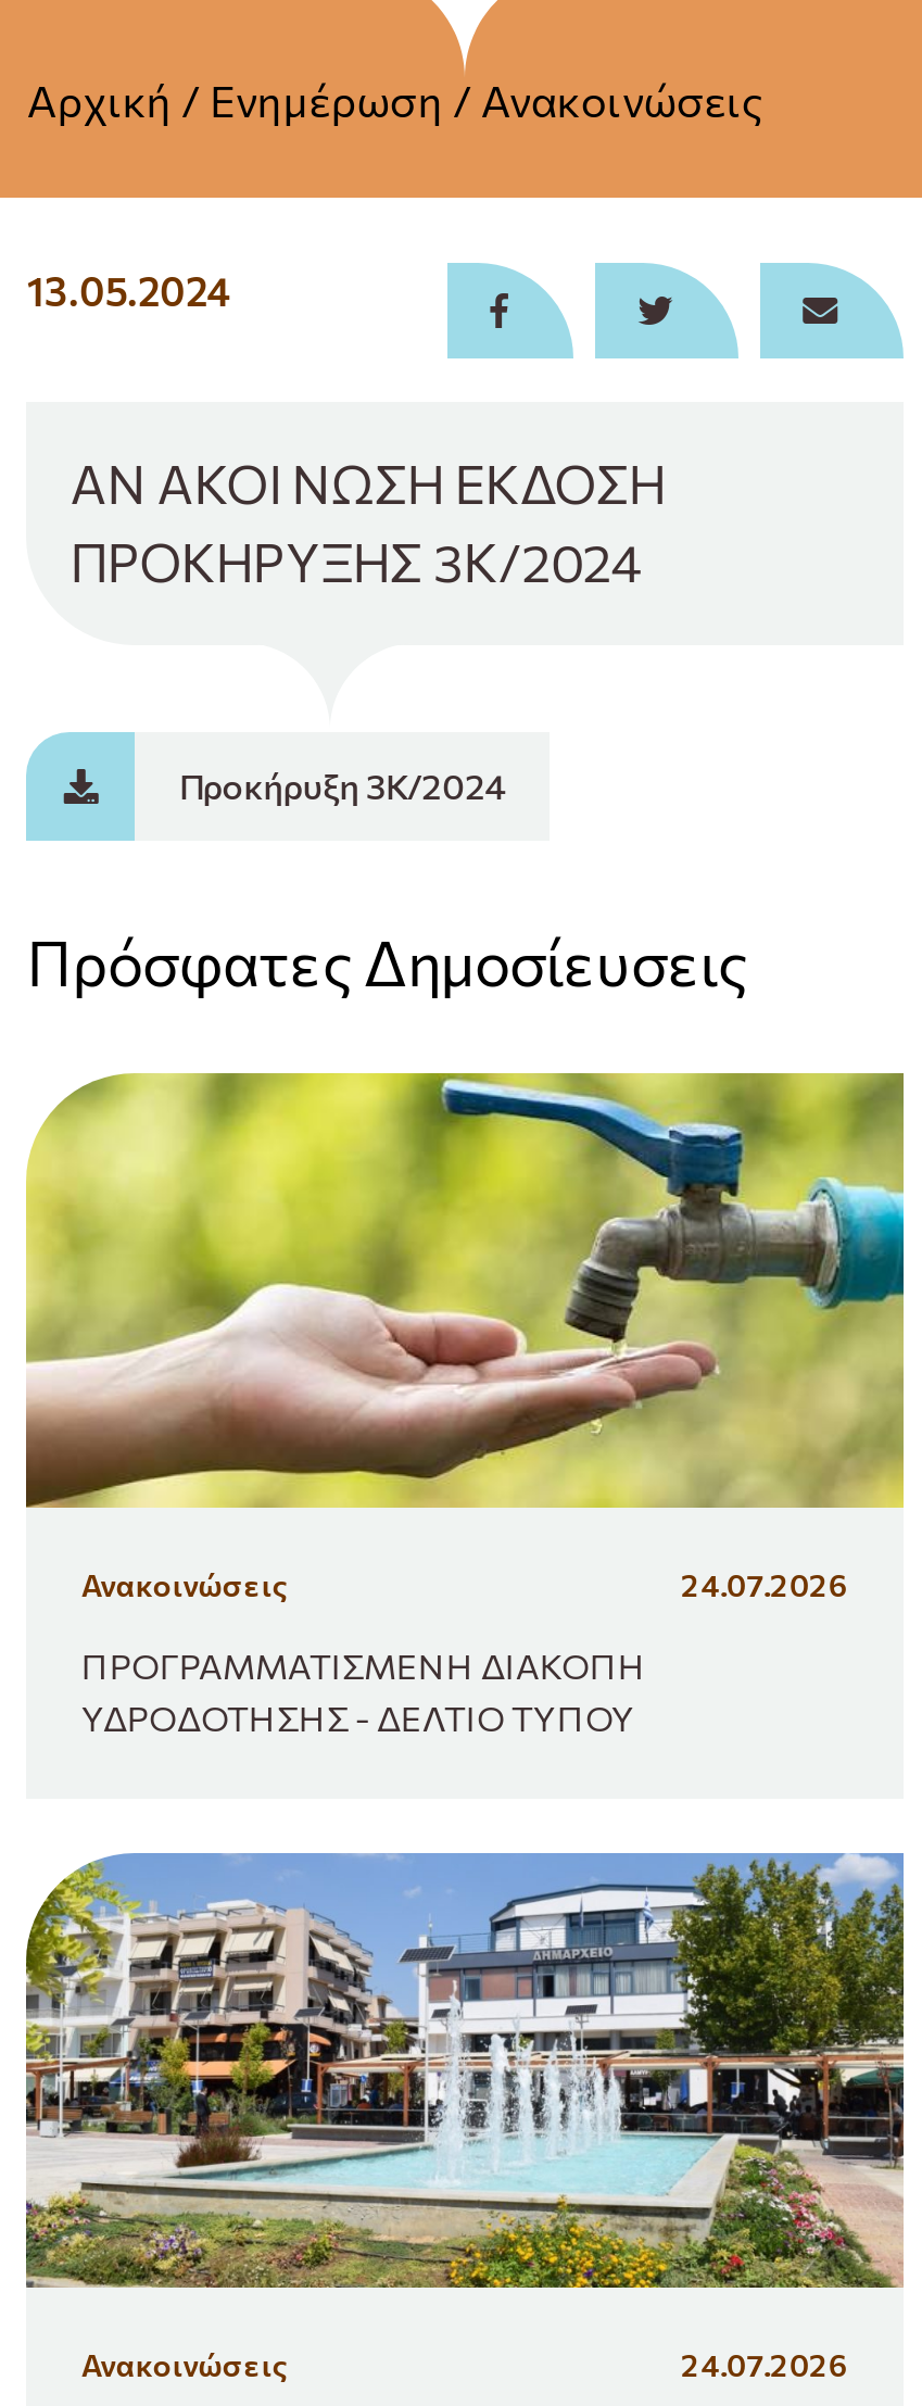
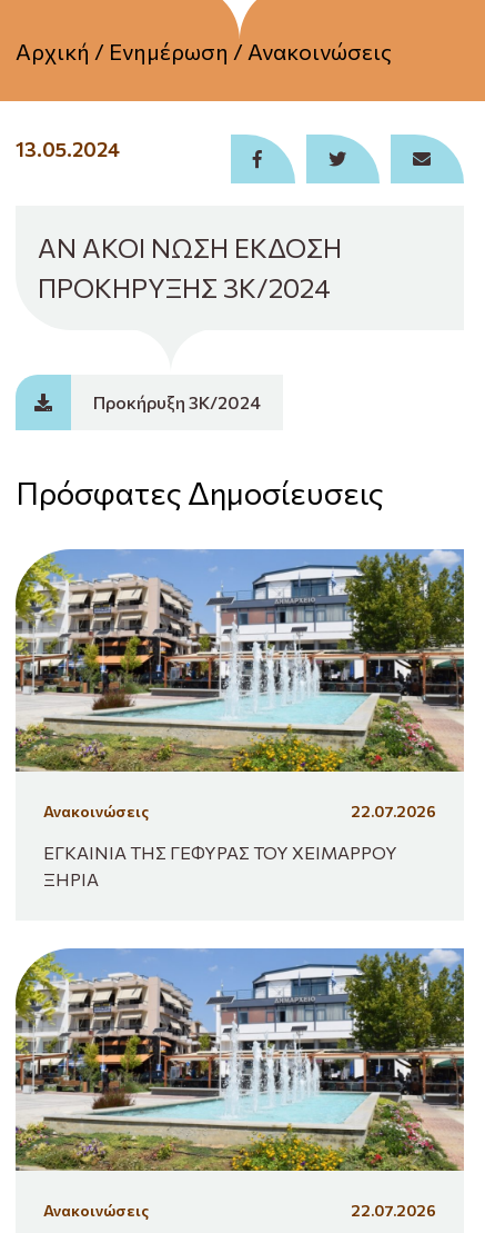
- [image]
- 24.07.2026
+ [image]
+ 22.07.2026

- ΠΡΟΓΡΑΜΜΑΤΙΣΜΕΝΗ ΔΙΑΚΟΠΗ
- ΥΔΡΟΔΟΤΗΣΗΣ - ΔΕΛΤΙΟ ΤΥΠΟΥ
+ ΕΓΚΑΙΝΙΑ ΤΗΣ ΓΕΦΥΡΑΣ ΤΟΥ ΧΕΙΜΑΡΡΟΥ
+ ΞΗΡΙΑ

- 24.07.2026
+ 22.07.2026
